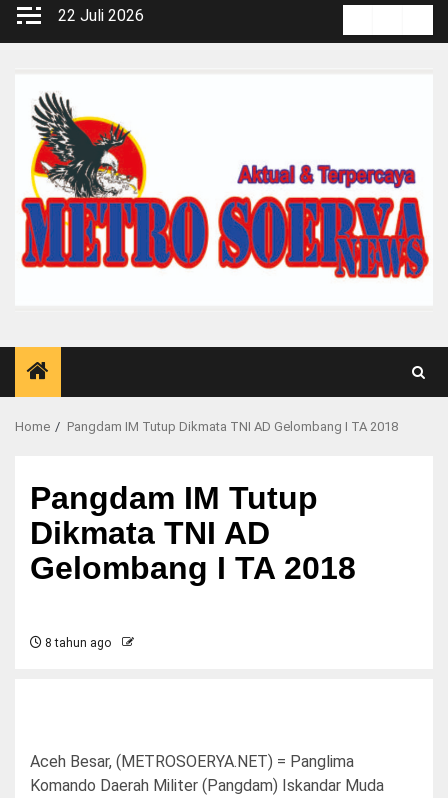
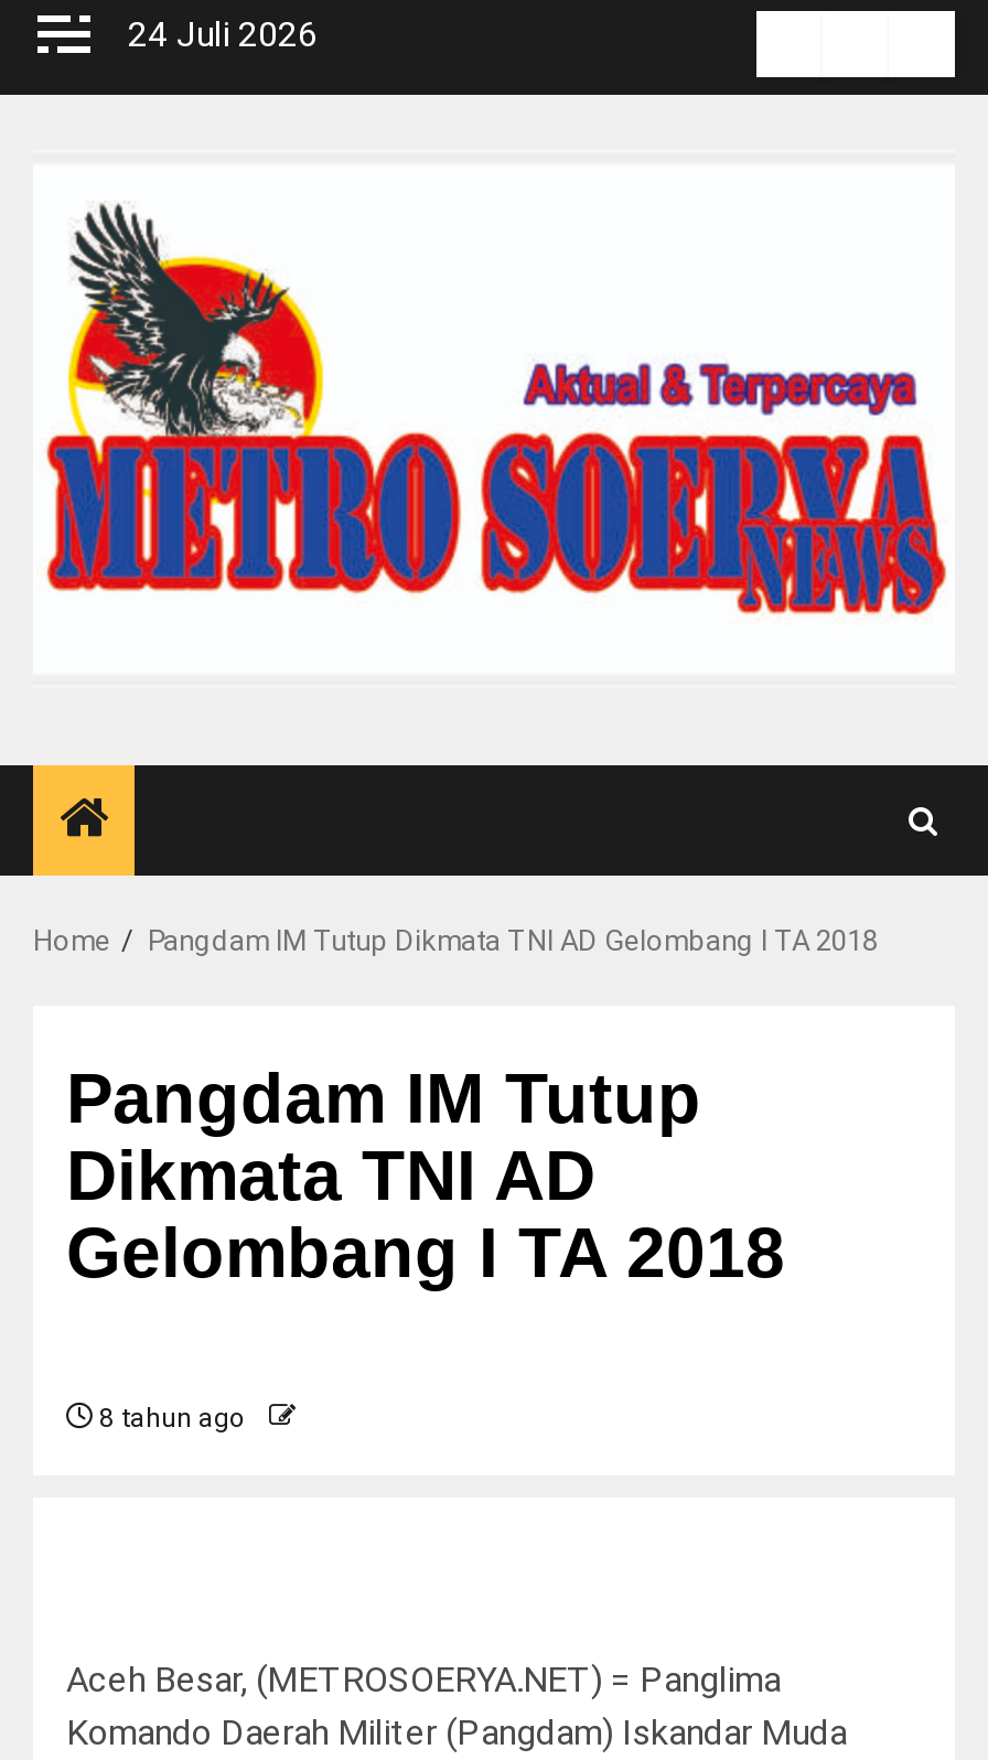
- 22 Juli 2026
+ 24 Juli 2026
